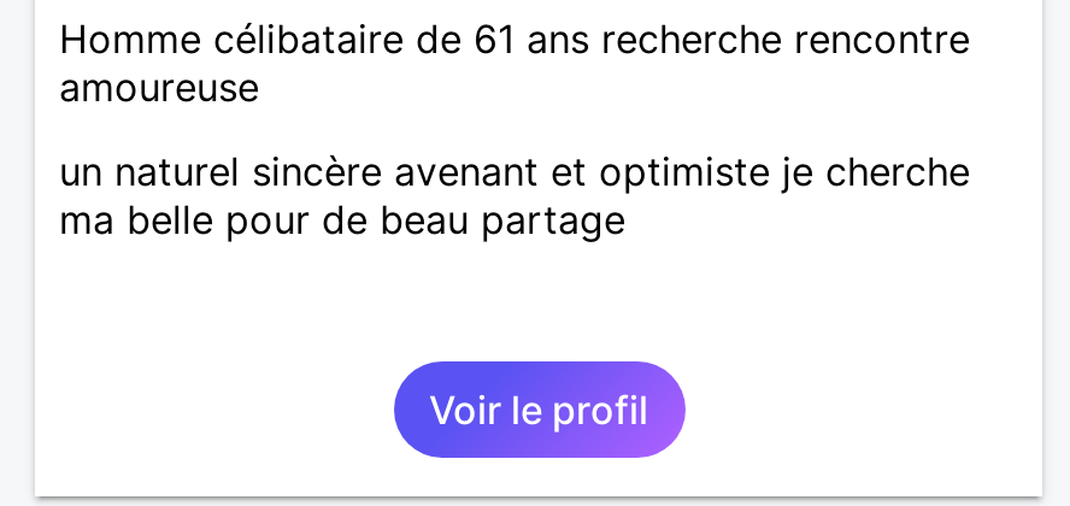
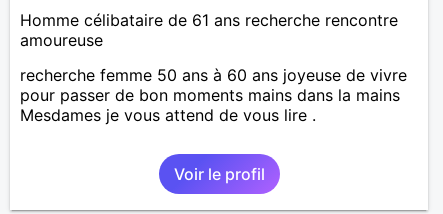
- un naturel sincère avenant et optimiste je cherche
- ma belle pour de beau partage
+ recherche femme 50 ans à 60 ans joyeuse de vivre
+ pour passer de bon moments mains dans la mains
+ Mesdames je vous attend de vous lire .
